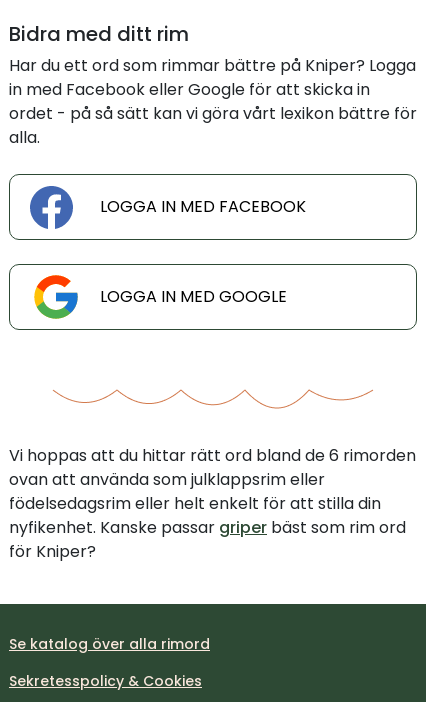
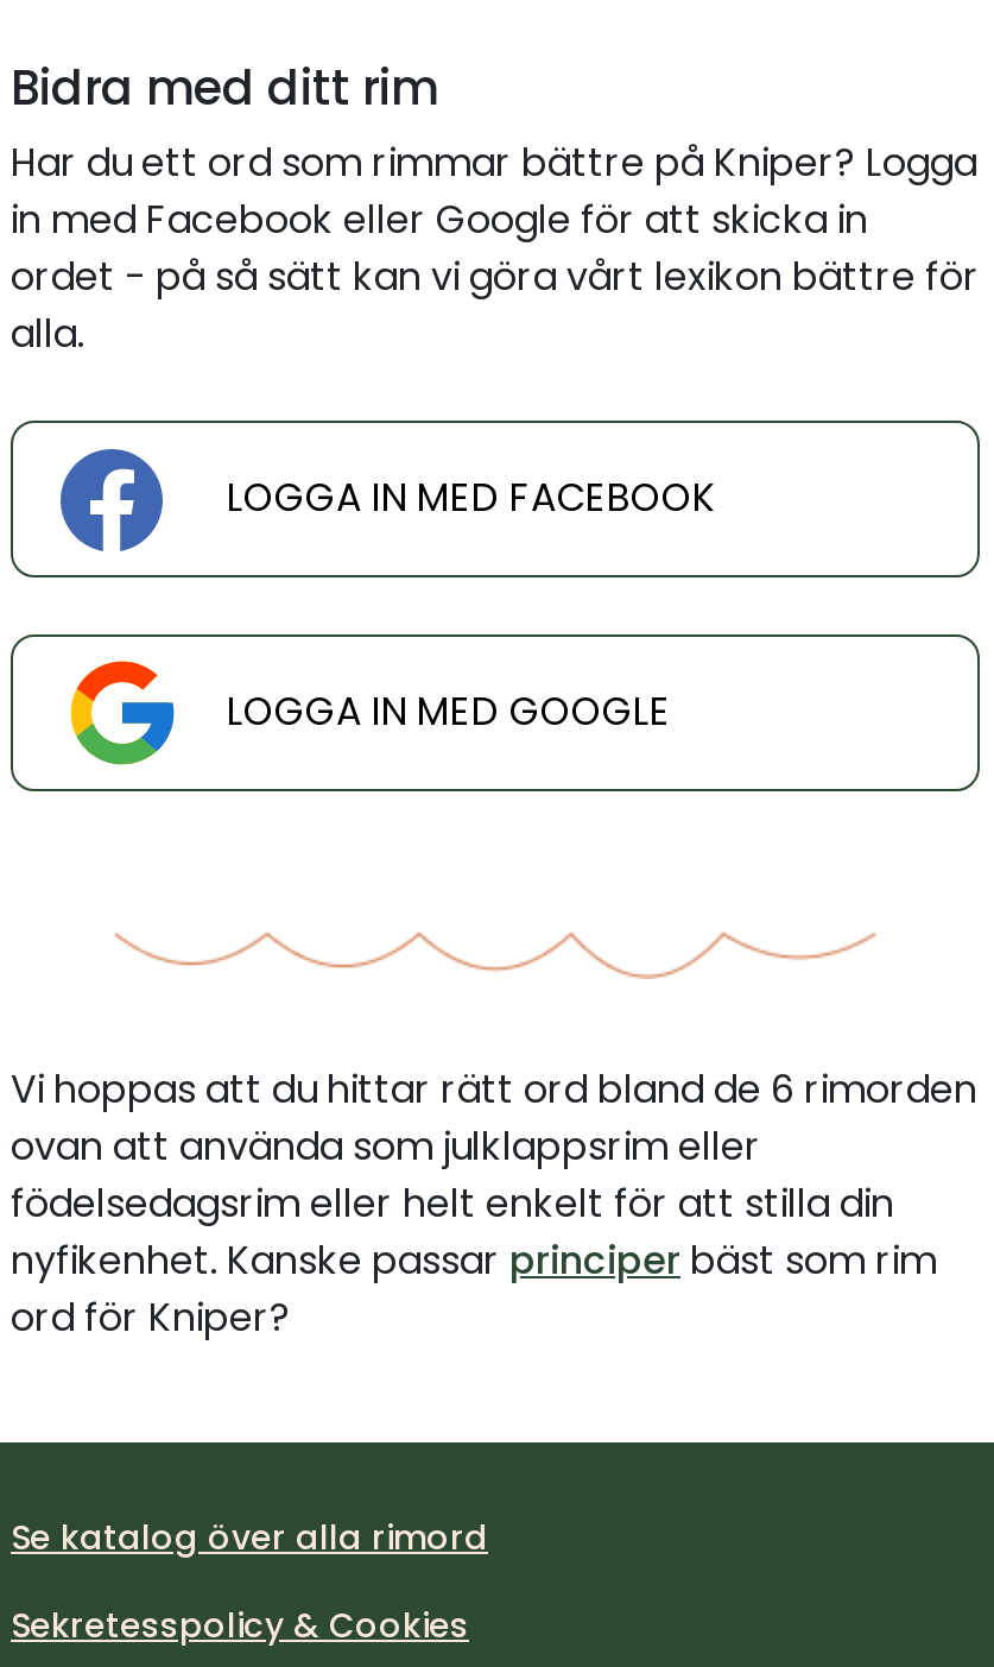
- nyfikenhet. Kanske passar griper bäst som rim ord
- för Kniper?
+ nyfikenhet. Kanske passar principer bäst som rim
+ ord för Kniper?
